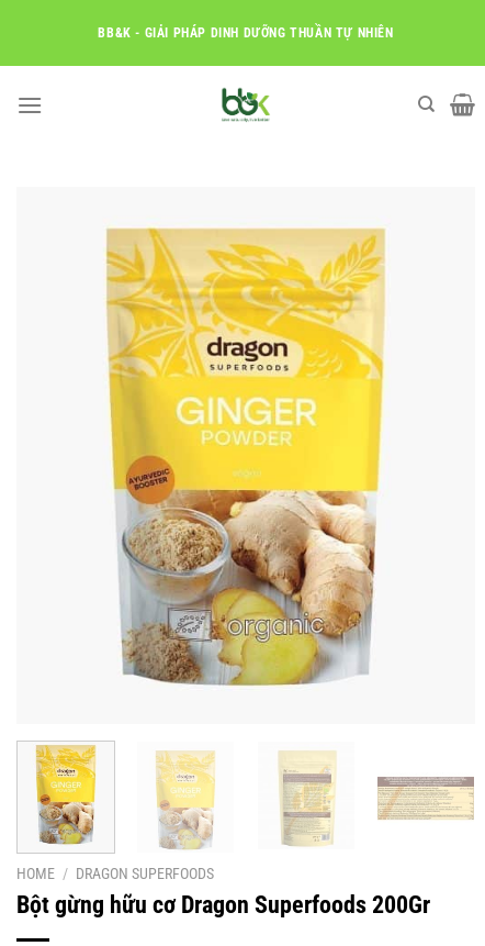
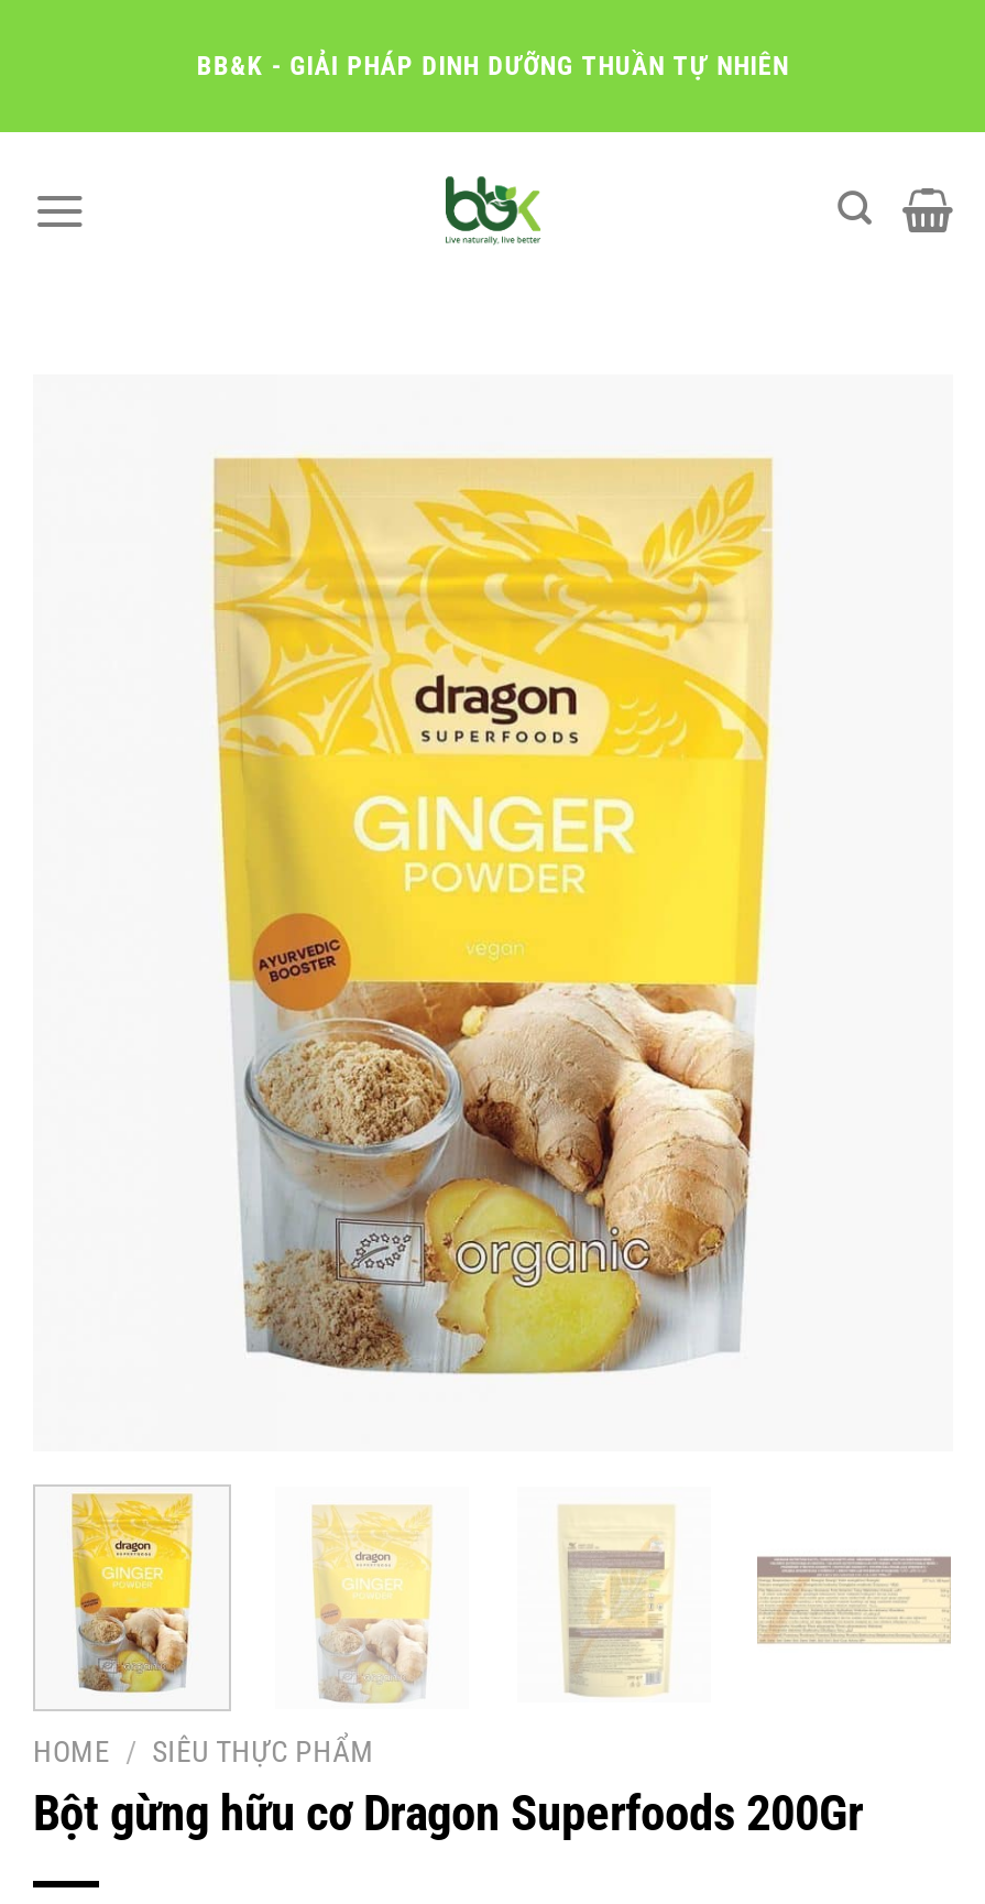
- HOME / DRAGON SUPERFOODS
+ HOME / SIÊU THỰC PHẨM
